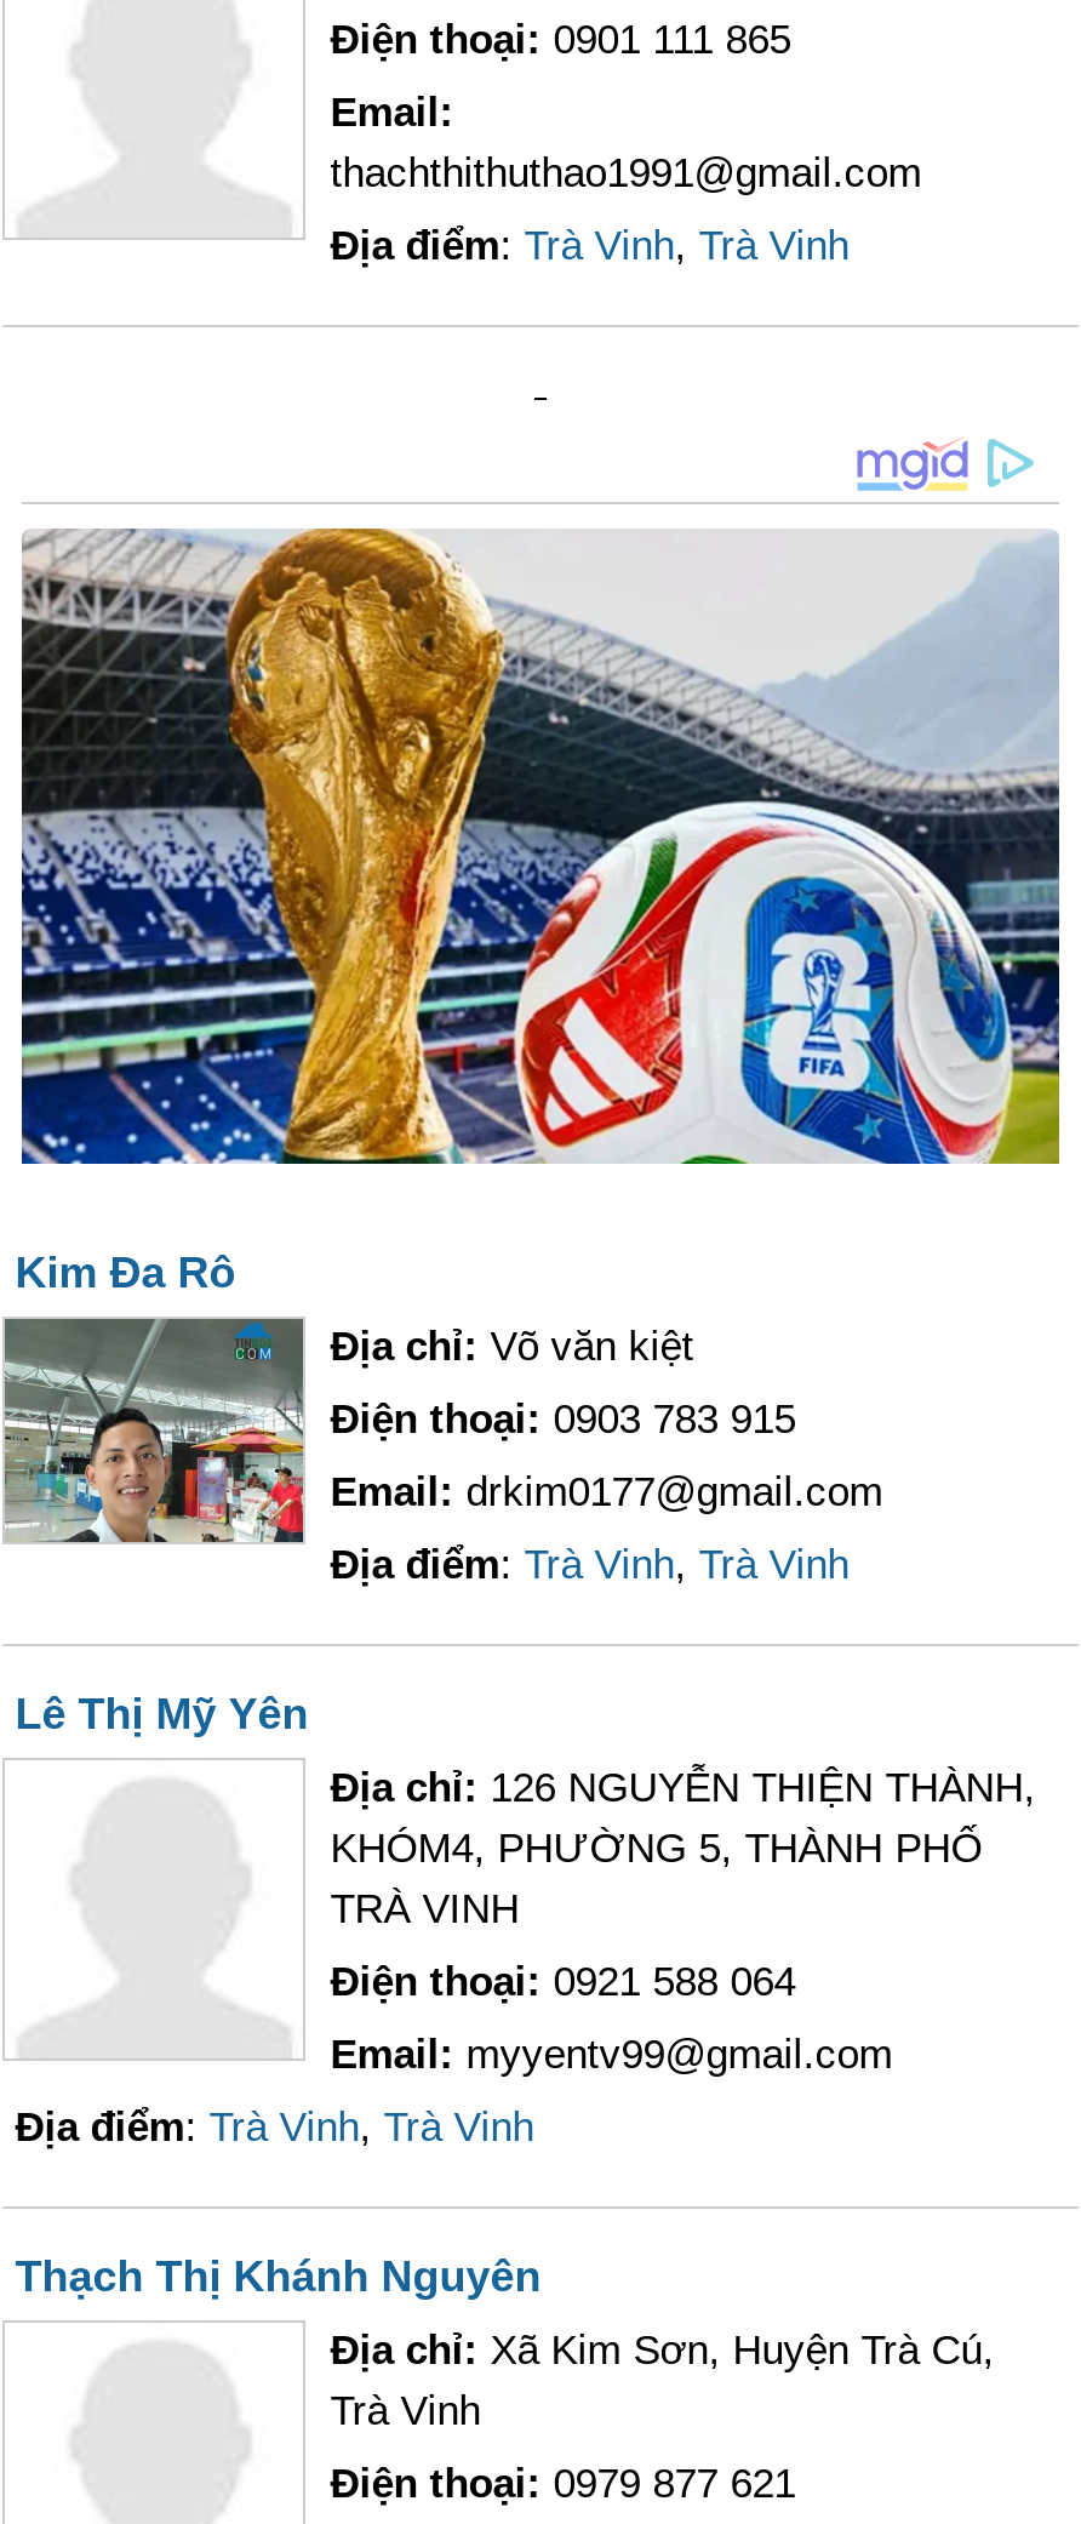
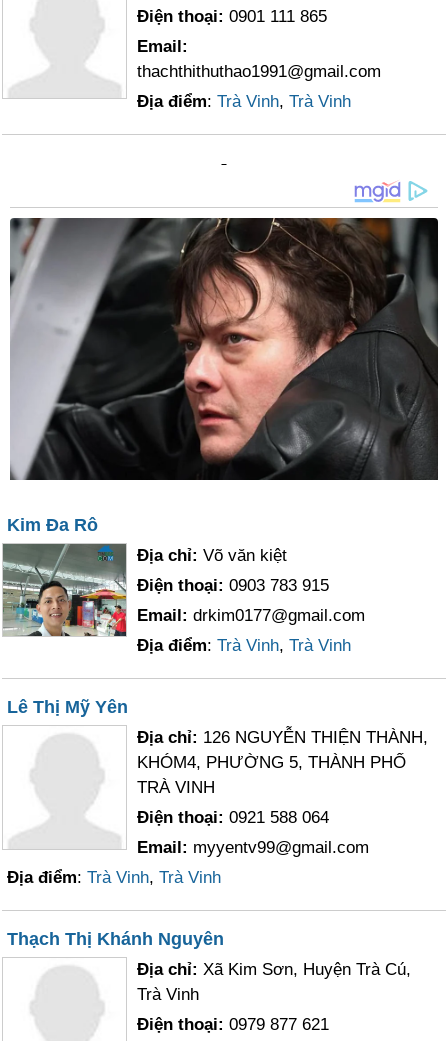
- [image]
+ [image]
